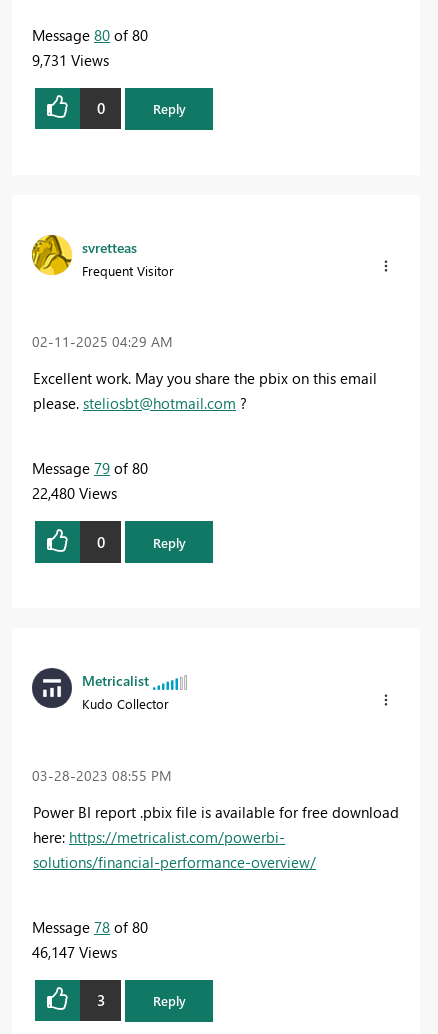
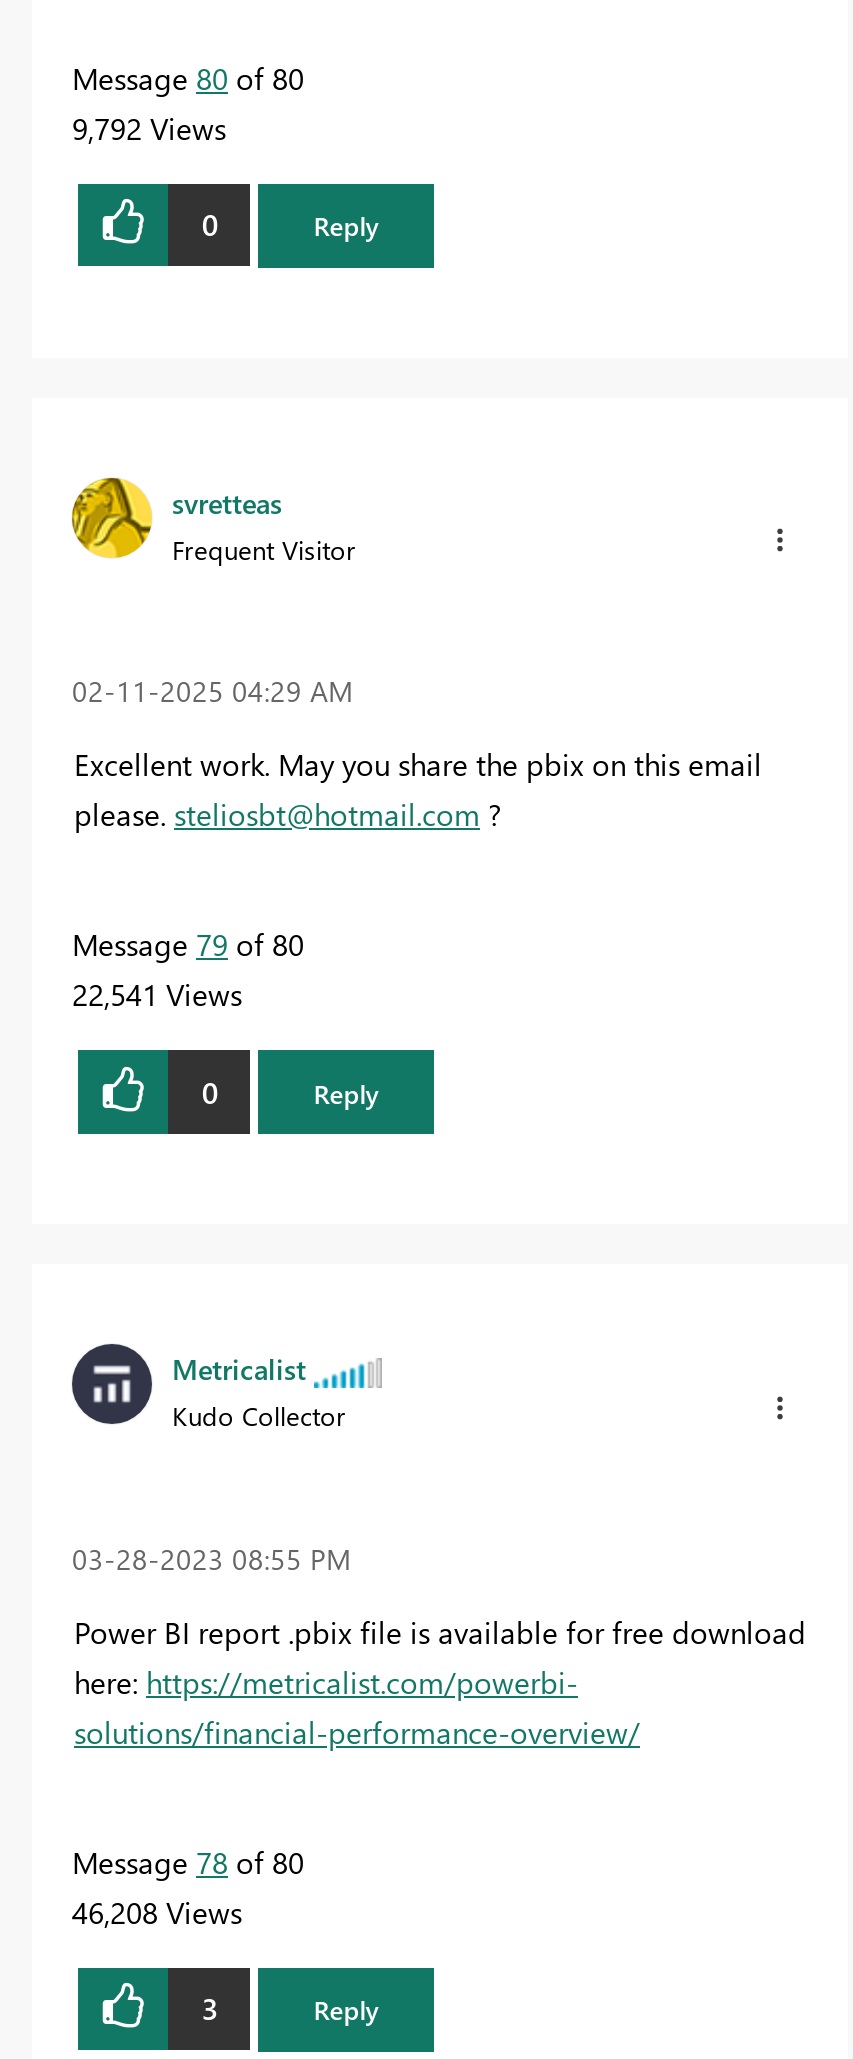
- 9,731 Views
+ 9,792 Views

- 22,480 Views
+ 22,541 Views

- 46,147 Views
+ 46,208 Views
